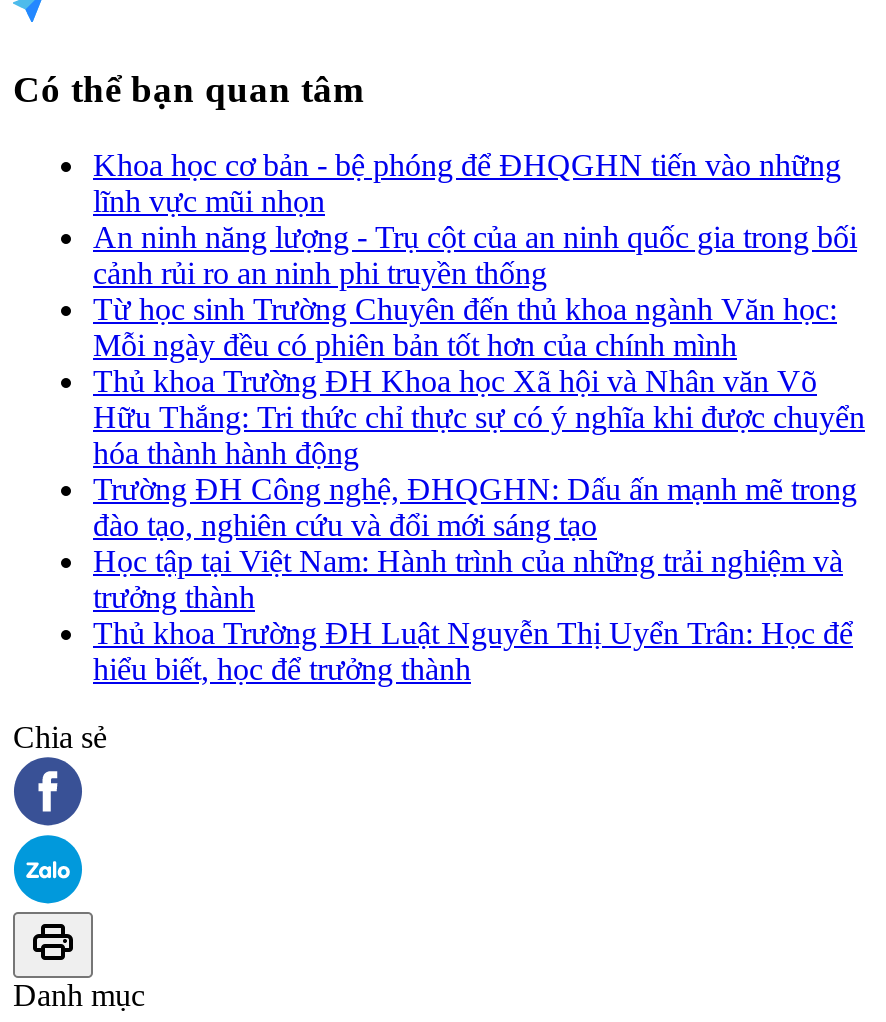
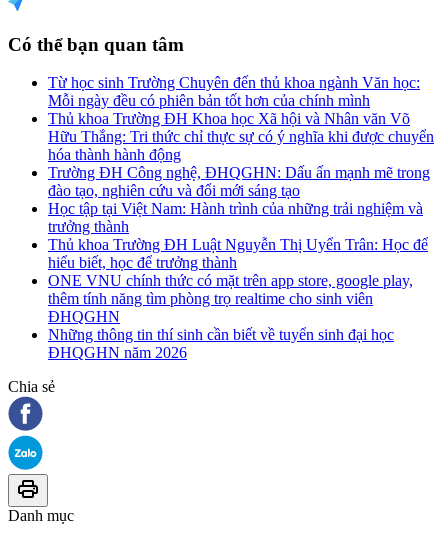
- Khoa học cơ bản - bệ phóng để ĐHQGHN tiến vào những
- lĩnh vực mũi nhọn
- An ninh năng lượng - Trụ cột của an ninh quốc gia trong bối
- cảnh rủi ro an ninh phi truyền thống

moved up: Từ học sinh Trường Chuyên đến thủ khoa ngành Văn học: | Mỗi ngày đều có phiên bản tốt hơn của chính mình | Thủ khoa Trường ĐH Khoa học Xã hội và Nhân văn Võ | ... | Thủ khoa Trường ĐH Luật Nguyễn Thị Uyển Trân: Học để | hiểu biết, học để trưởng thành

+ ONE VNU chính thức có mặt trên app store, google play,
+ thêm tính năng tìm phòng trọ realtime cho sinh viên
+ ĐHQGHN
+ Những thông tin thí sinh cần biết về tuyển sinh đại học
+ ĐHQGHN năm 2026
